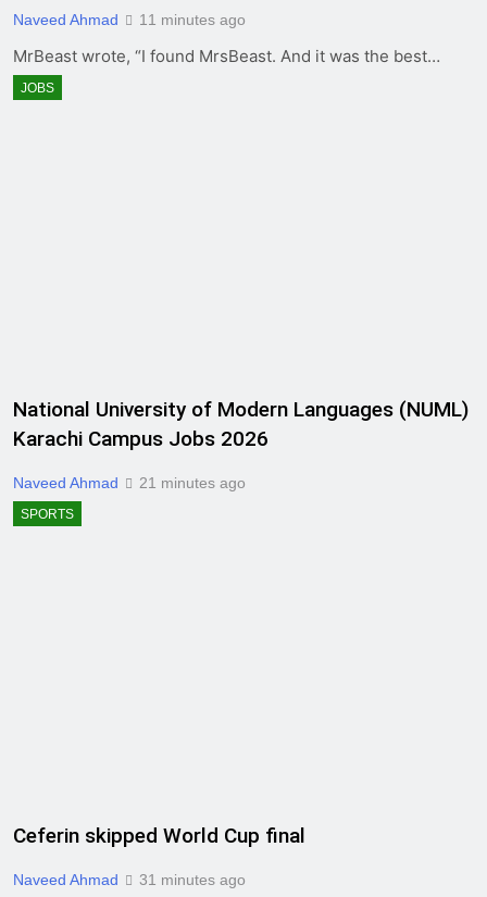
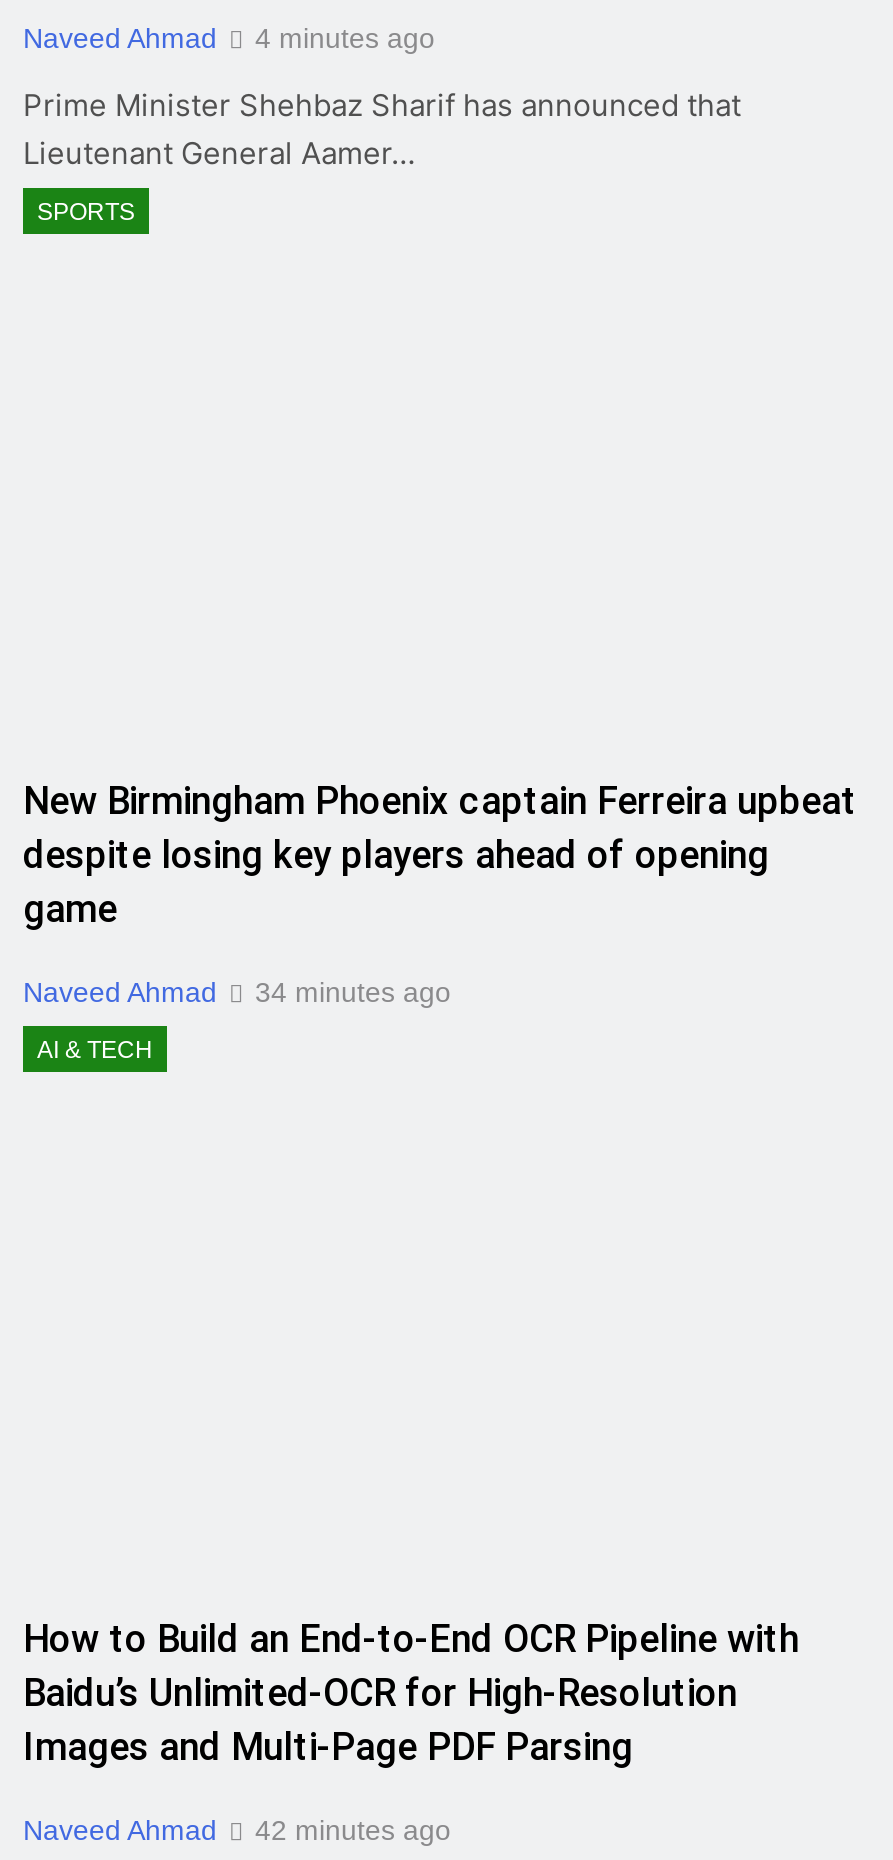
- Naveed Ahmad 11 minutes ago
+ Naveed Ahmad 4 minutes ago

- MrBeast wrote, “I found MrsBeast. And it was the best…
+ Prime Minister Shehbaz Sharif has announced that
+ Lieutenant General Aamer…

- JOBS

- National University of Modern Languages (NUML)
- Karachi Campus Jobs 2026
+ New Birmingham Phoenix captain Ferreira upbeat
+ despite losing key players ahead of opening
+ game

- Naveed Ahmad 21 minutes ago
+ Naveed Ahmad 34 minutes ago

+ AI & TECH

moved up: SPORTS

- Ceferin skipped World Cup final
+ How to Build an End-to-End OCR Pipeline with
+ Baidu’s Unlimited-OCR for High-Resolution
+ Images and Multi-Page PDF Parsing

- Naveed Ahmad 31 minutes ago
+ Naveed Ahmad 42 minutes ago
